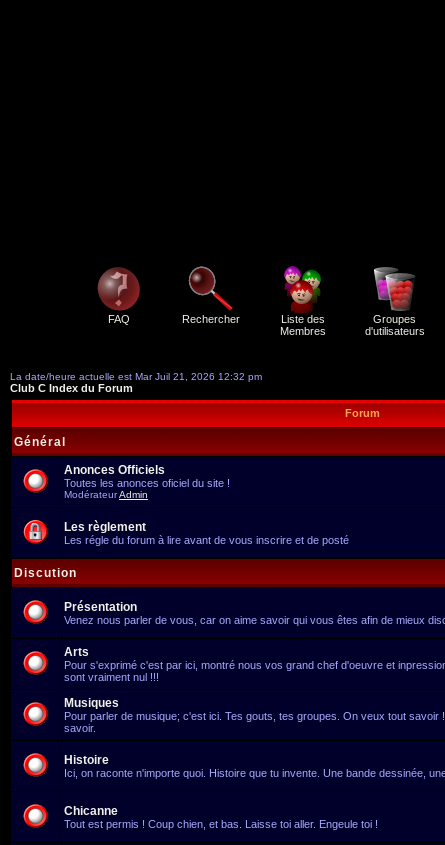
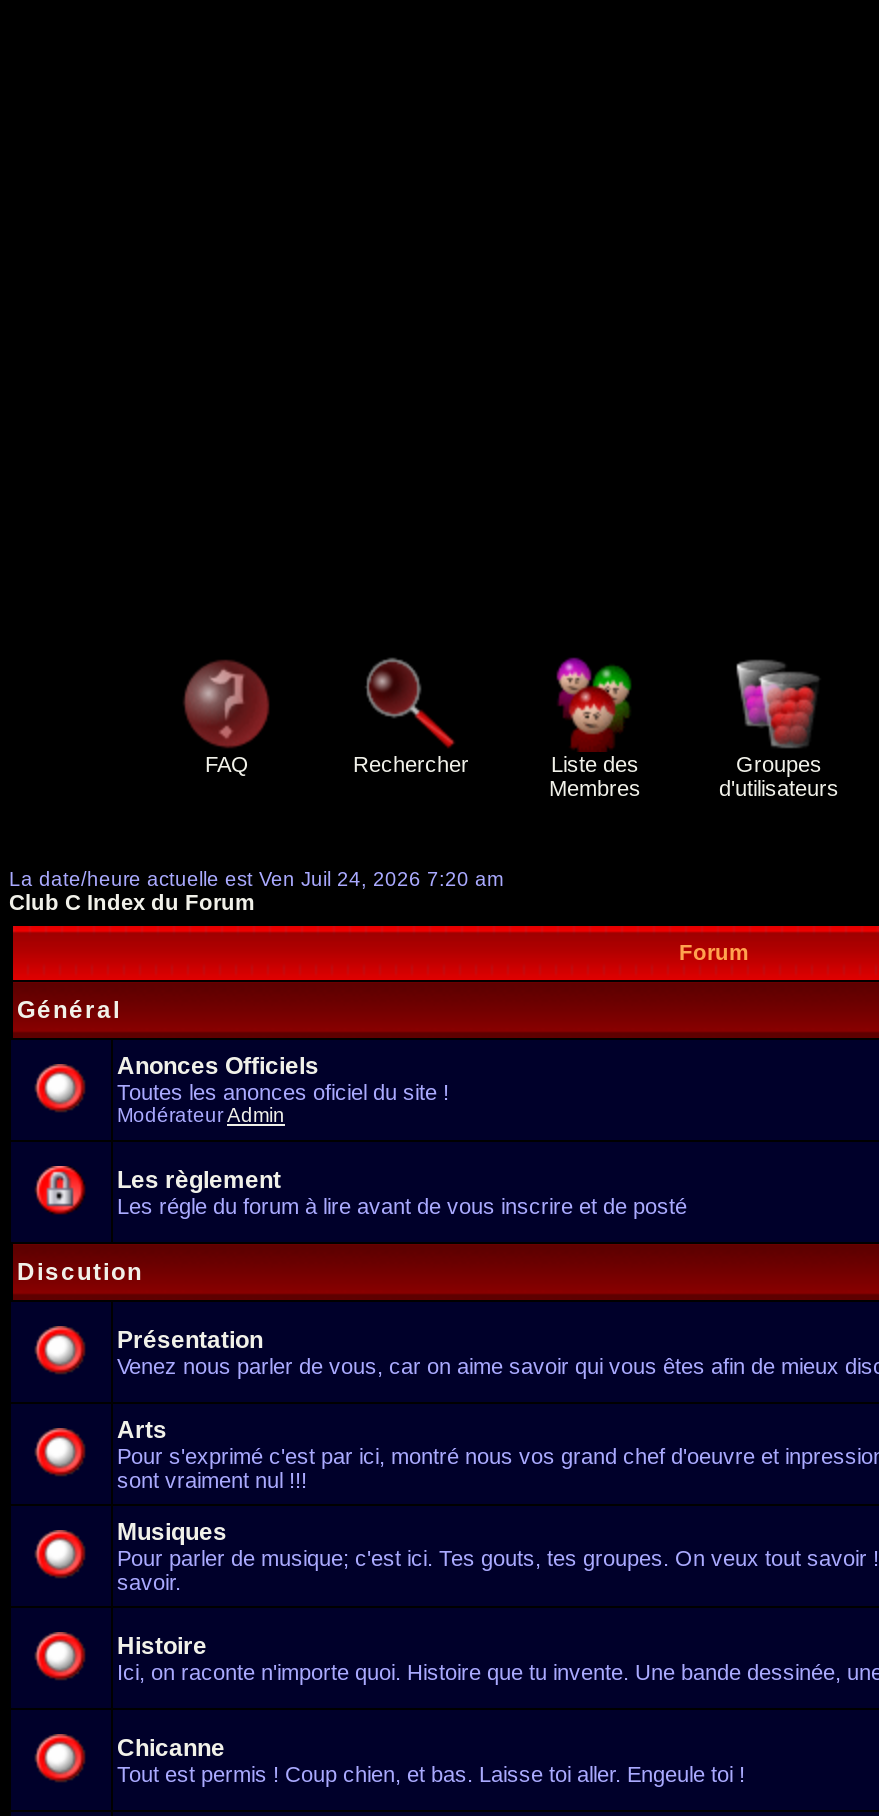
- La date/heure actuelle est Mar Juil 21, 2026 12:32 pm
+ La date/heure actuelle est Ven Juil 24, 2026 7:20 am
